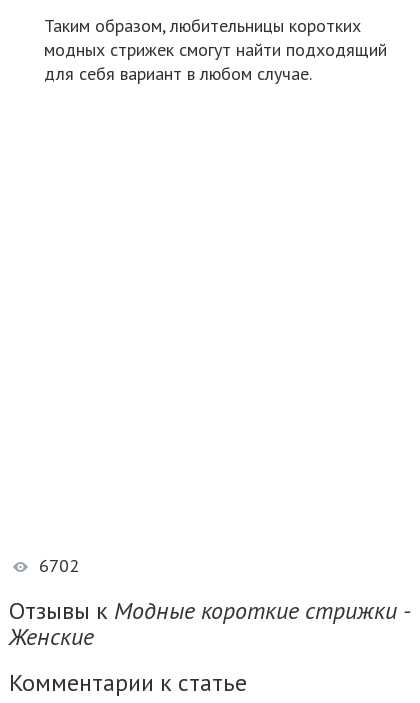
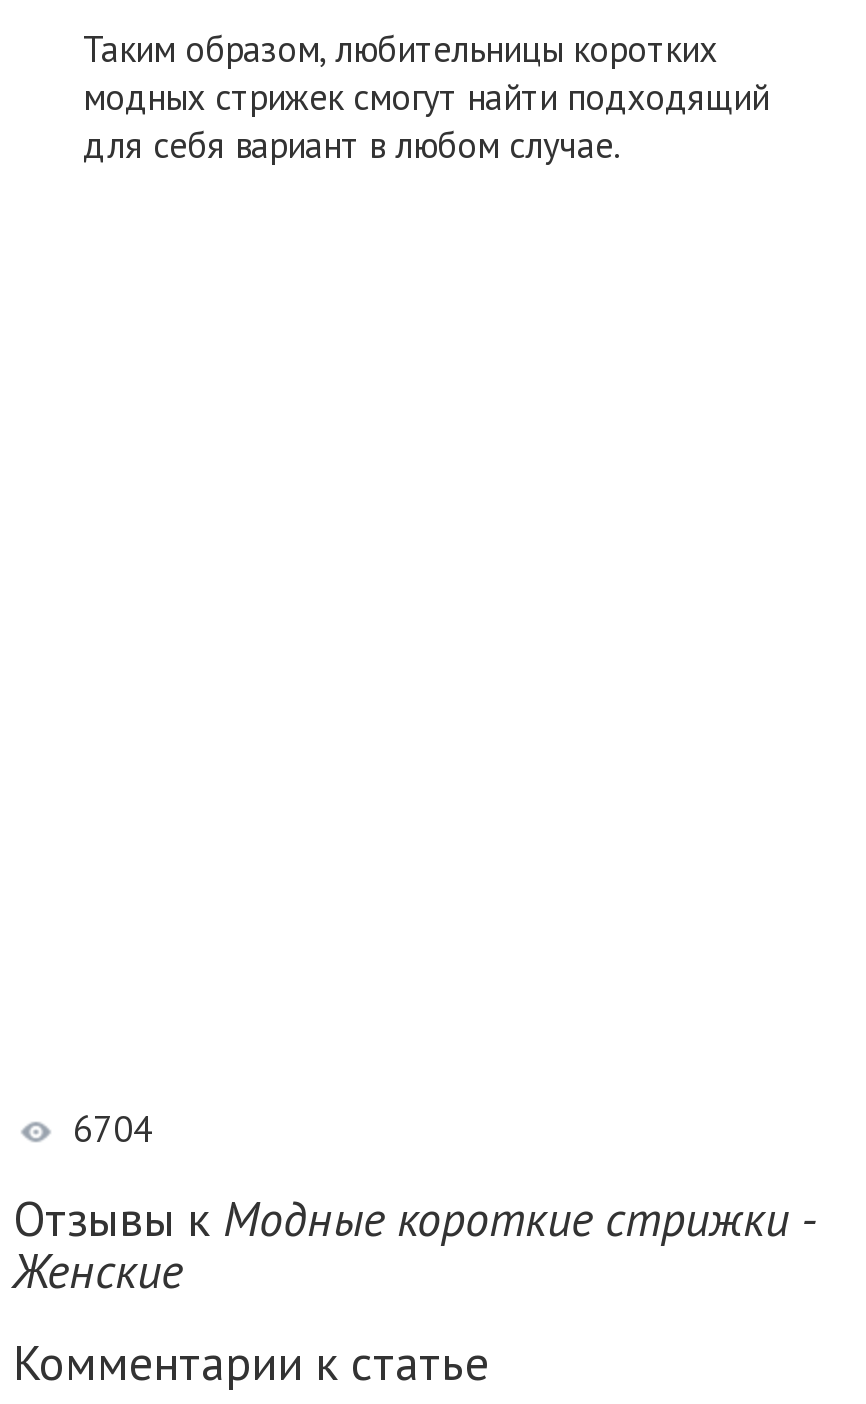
- 6702
+ 6704
